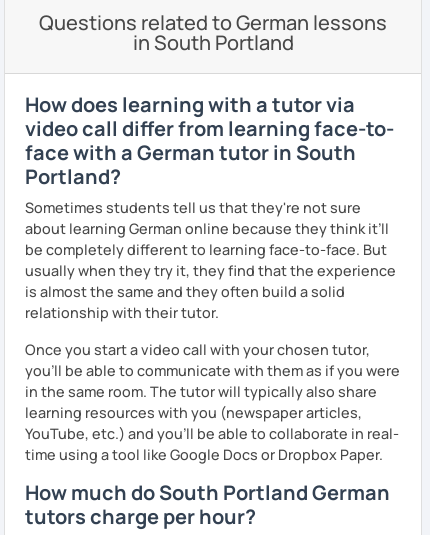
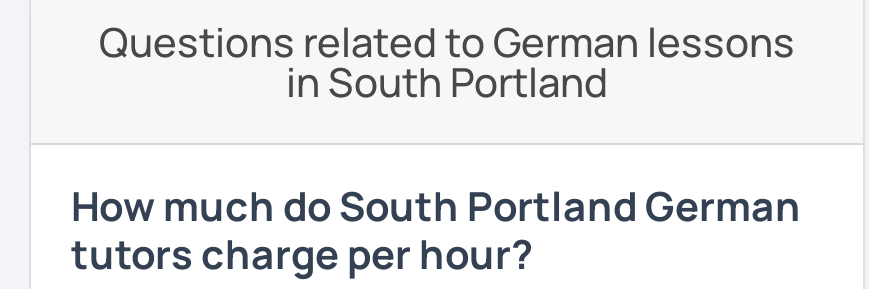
- How does learning with a tutor via
- video call differ from learning face-to-
- face with a German tutor in South
- Portland?
- Sometimes students tell us that they're not sure
- about learning German online because they think it’ll
- be completely different to learning face-to-face. But
- usually when they try it, they find that the experience
- is almost the same and they often build a solid
- relationship with their tutor.
- Once you start a video call with your chosen tutor,
- you’ll be able to communicate with them as if you were
- in the same room. The tutor will typically also share
- learning resources with you (newspaper articles,
- YouTube, etc.) and you’ll be able to collaborate in real-
- time using a tool like Google Docs or Dropbox Paper.
